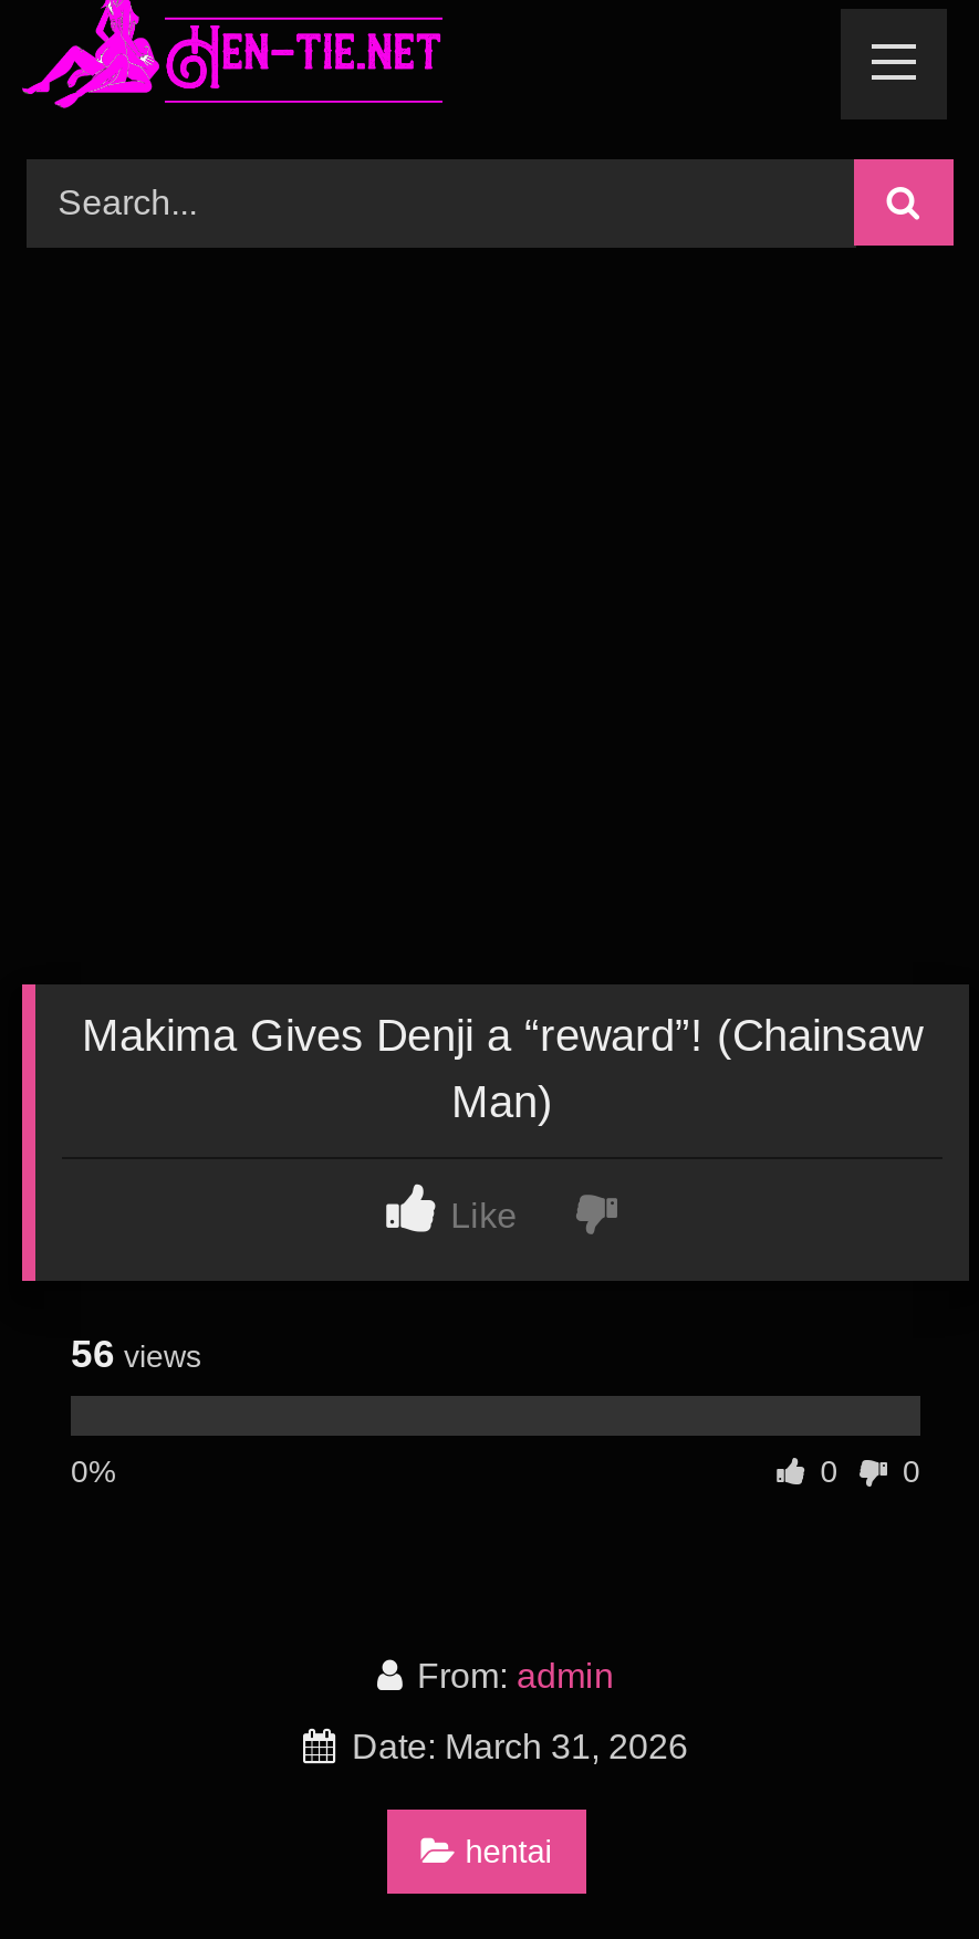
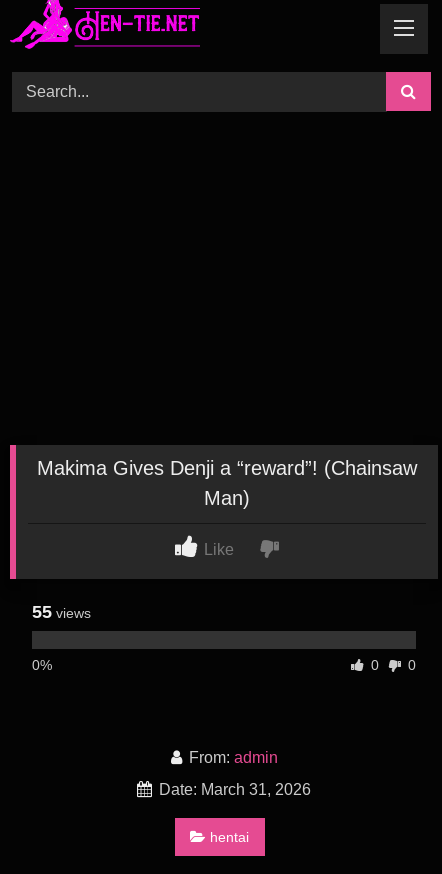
- 56 views
+ 55 views
